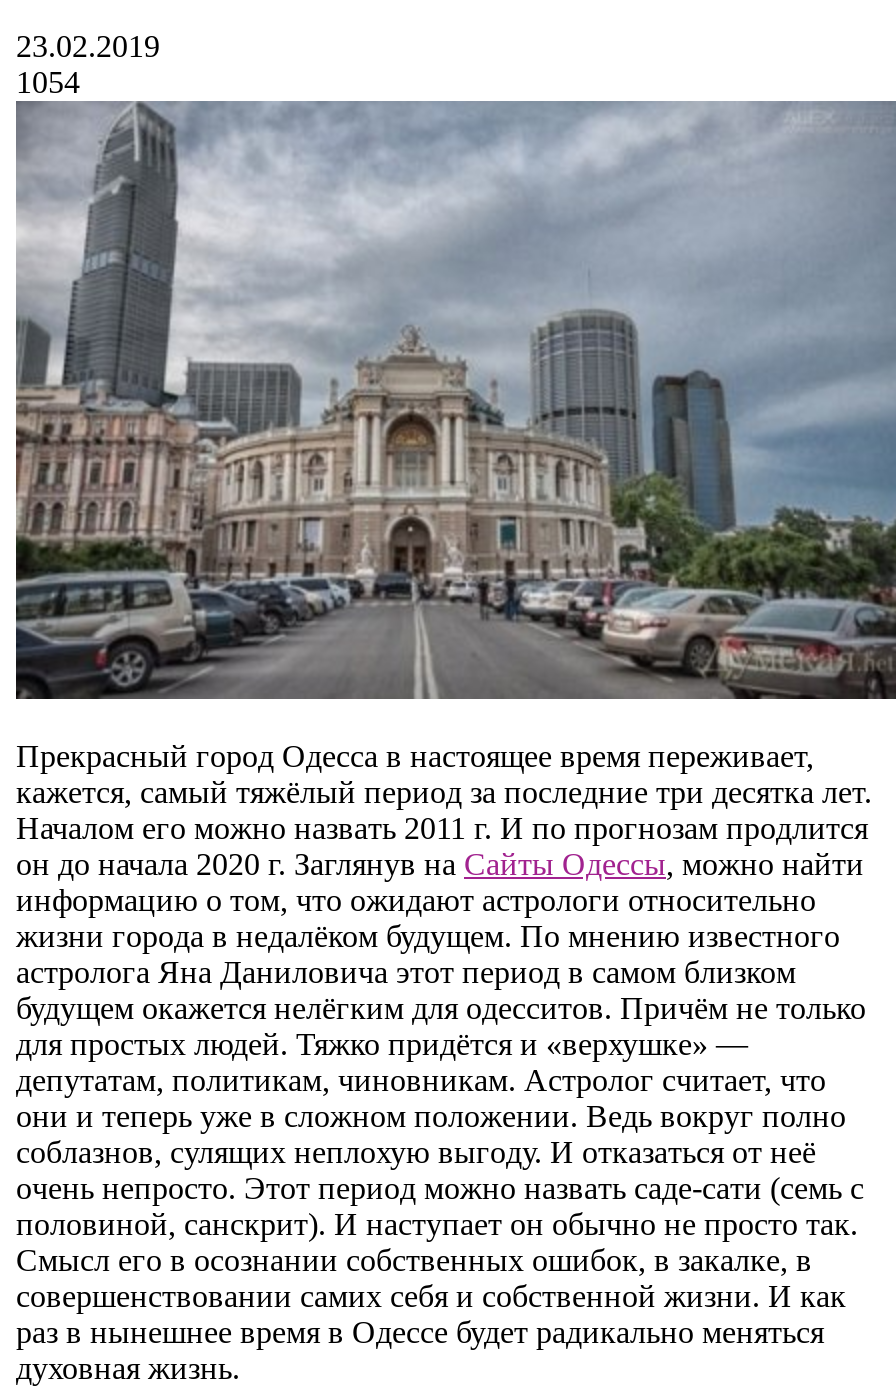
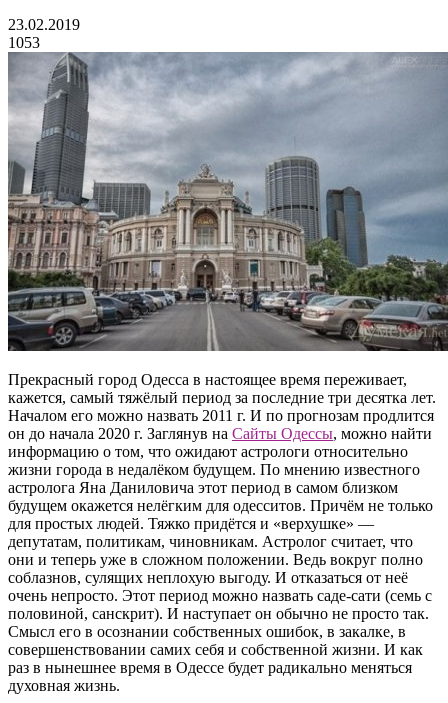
- 1054
+ 1053
